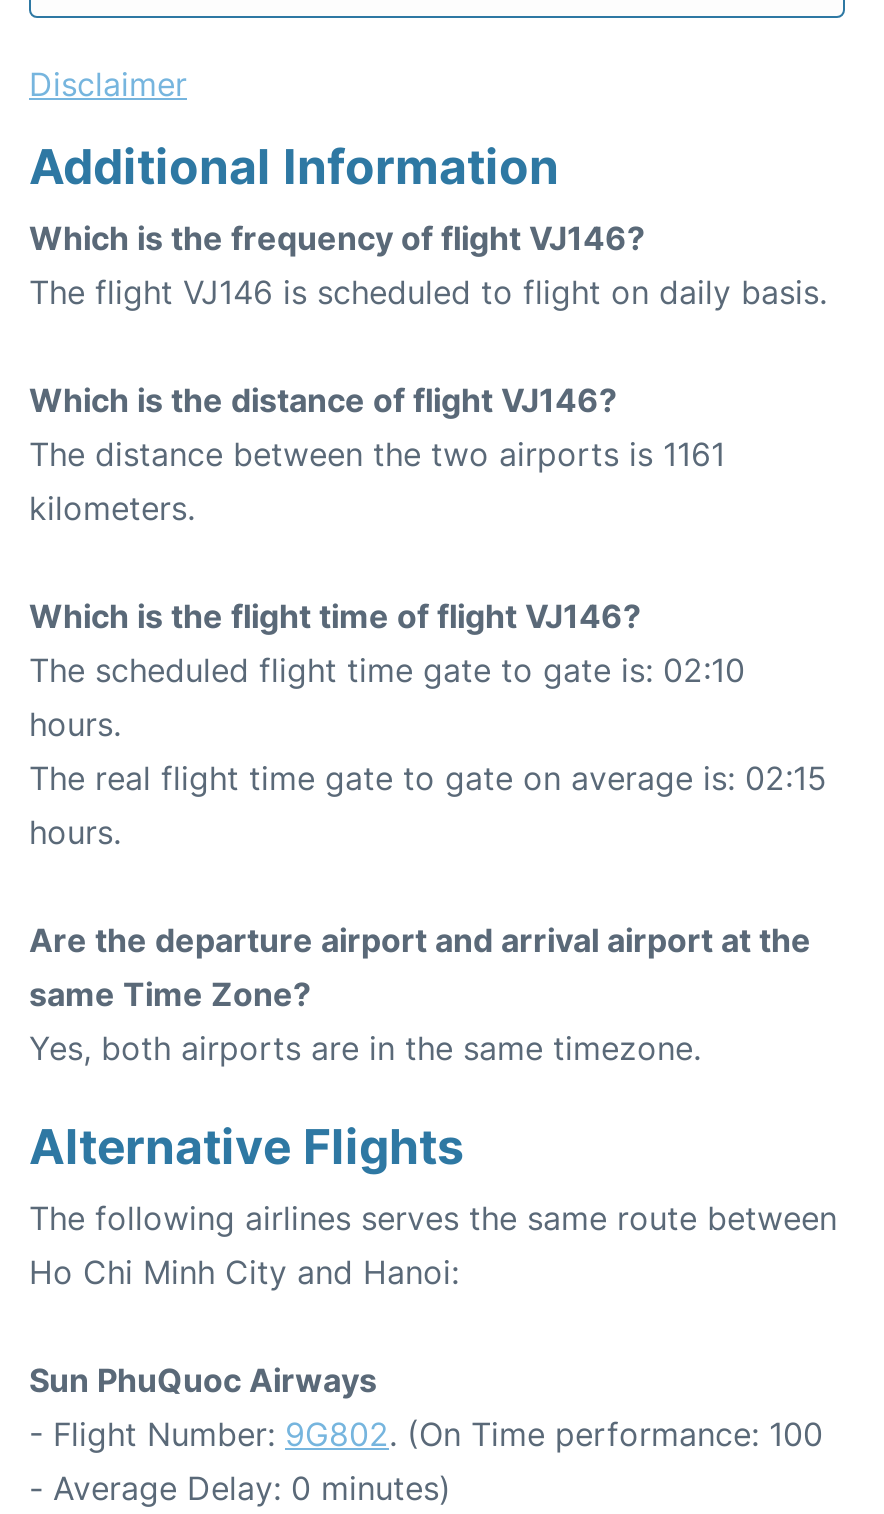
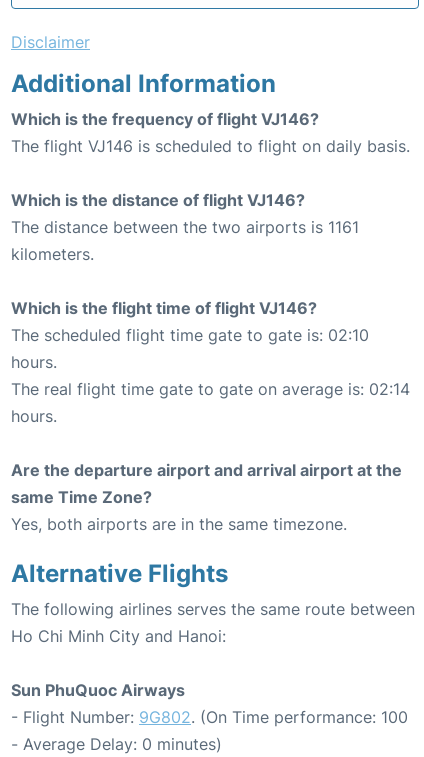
- The real flight time gate to gate on average is: 02:15
+ The real flight time gate to gate on average is: 02:14
